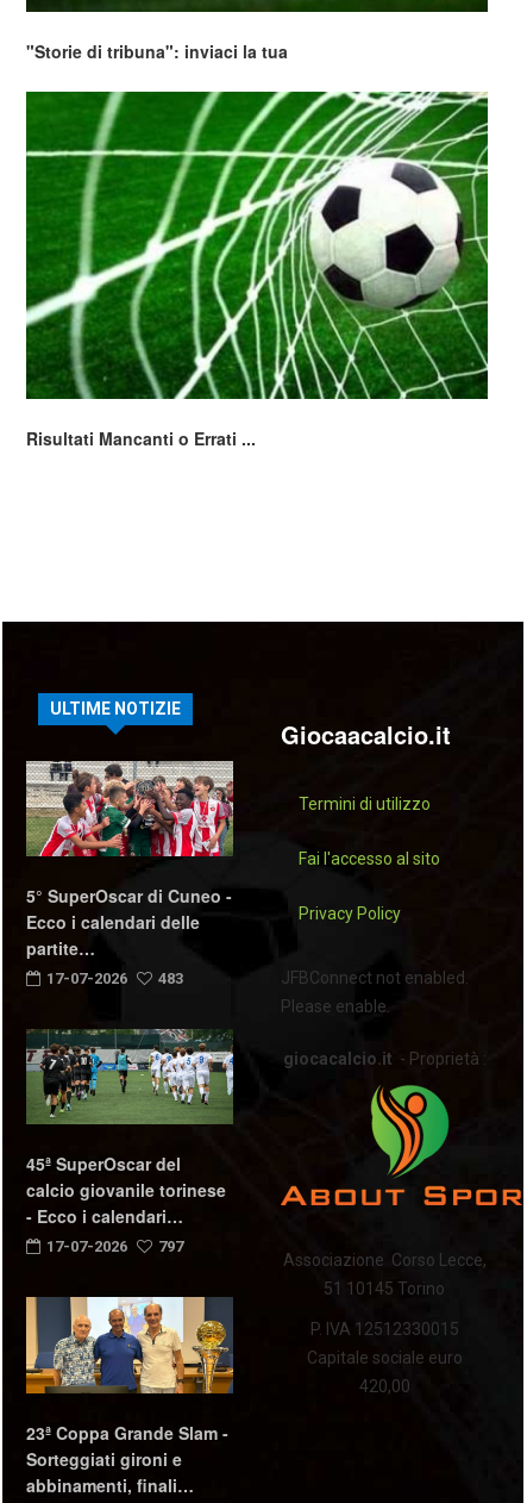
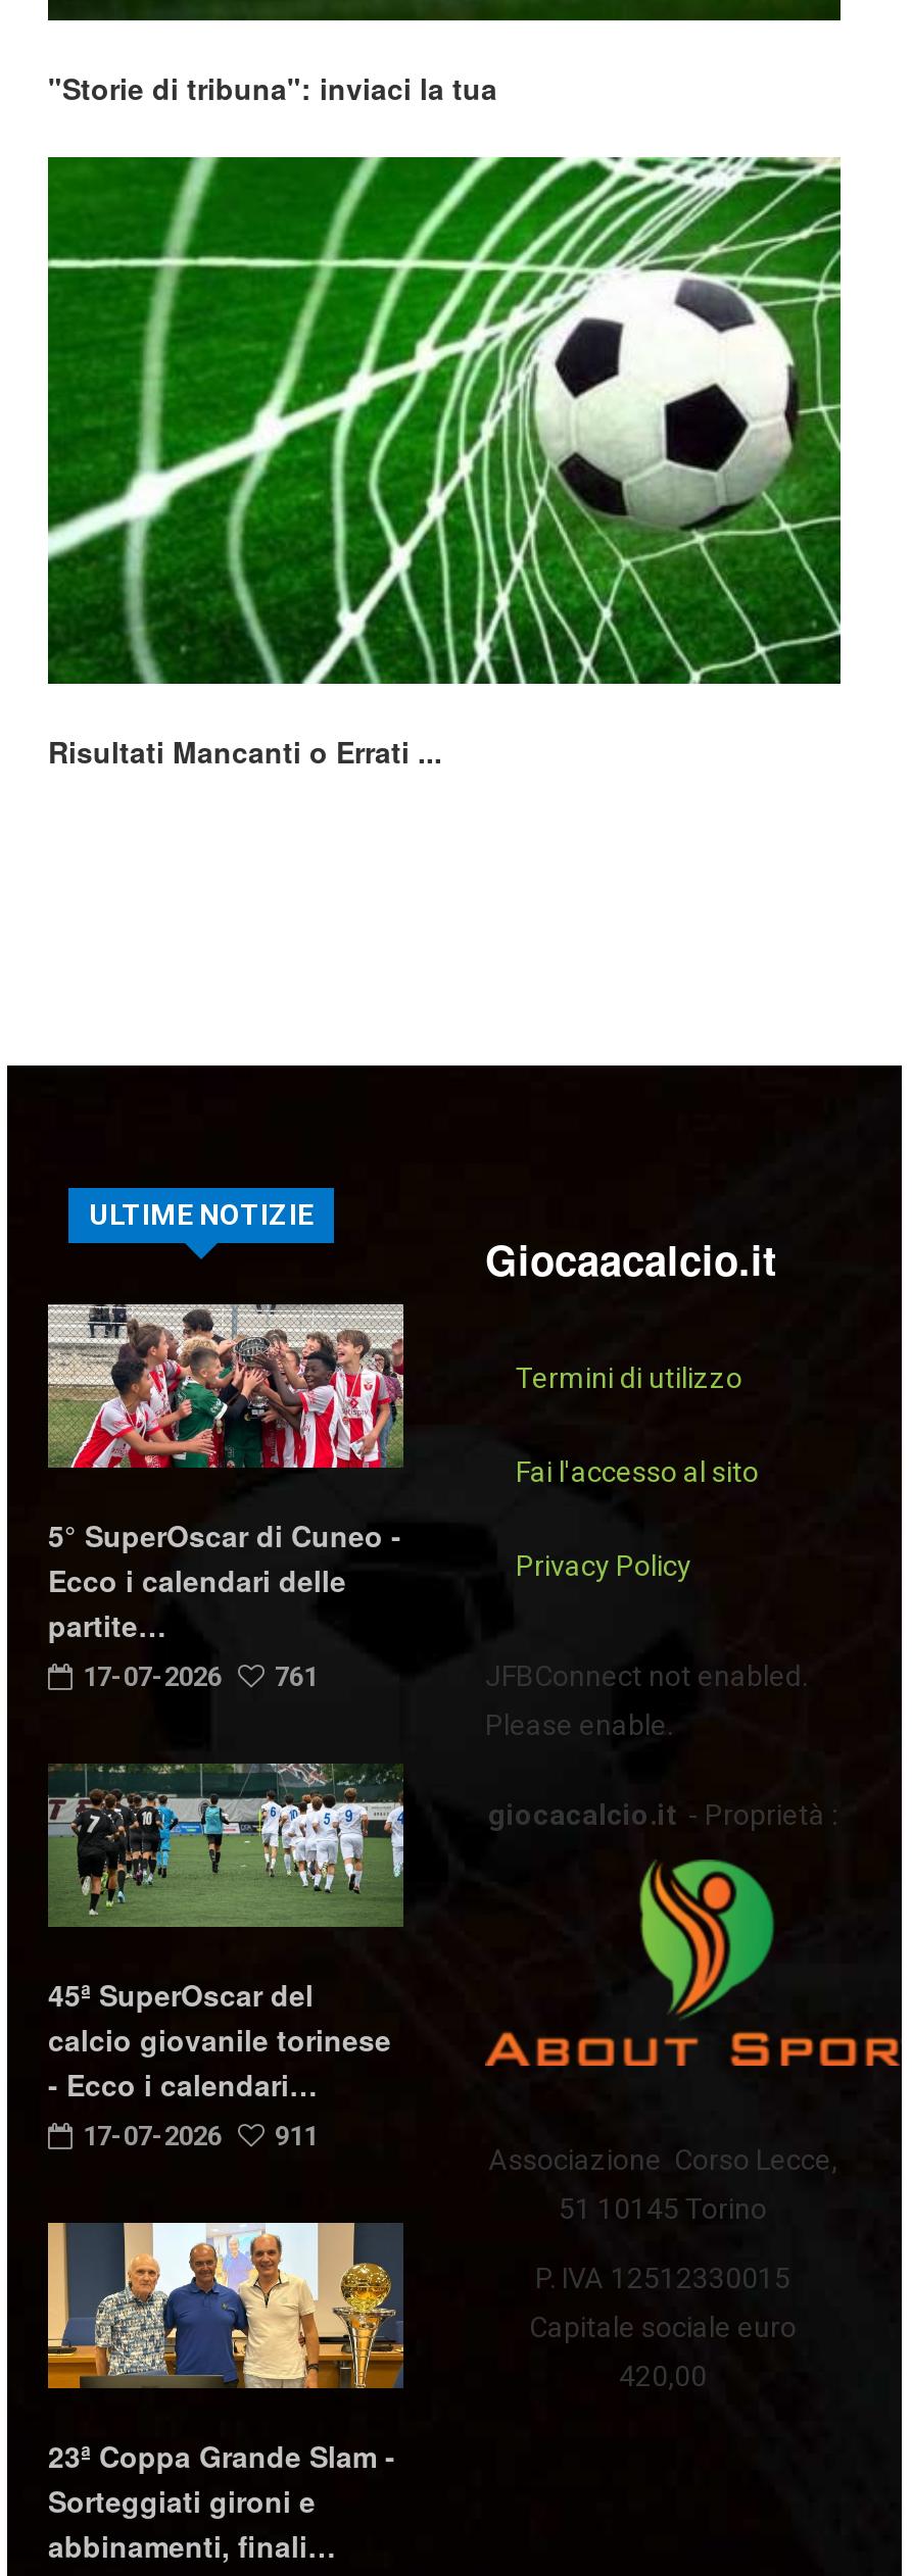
- 17-07-2026 483
+ 17-07-2026 761

- 17-07-2026 797
+ 17-07-2026 911
